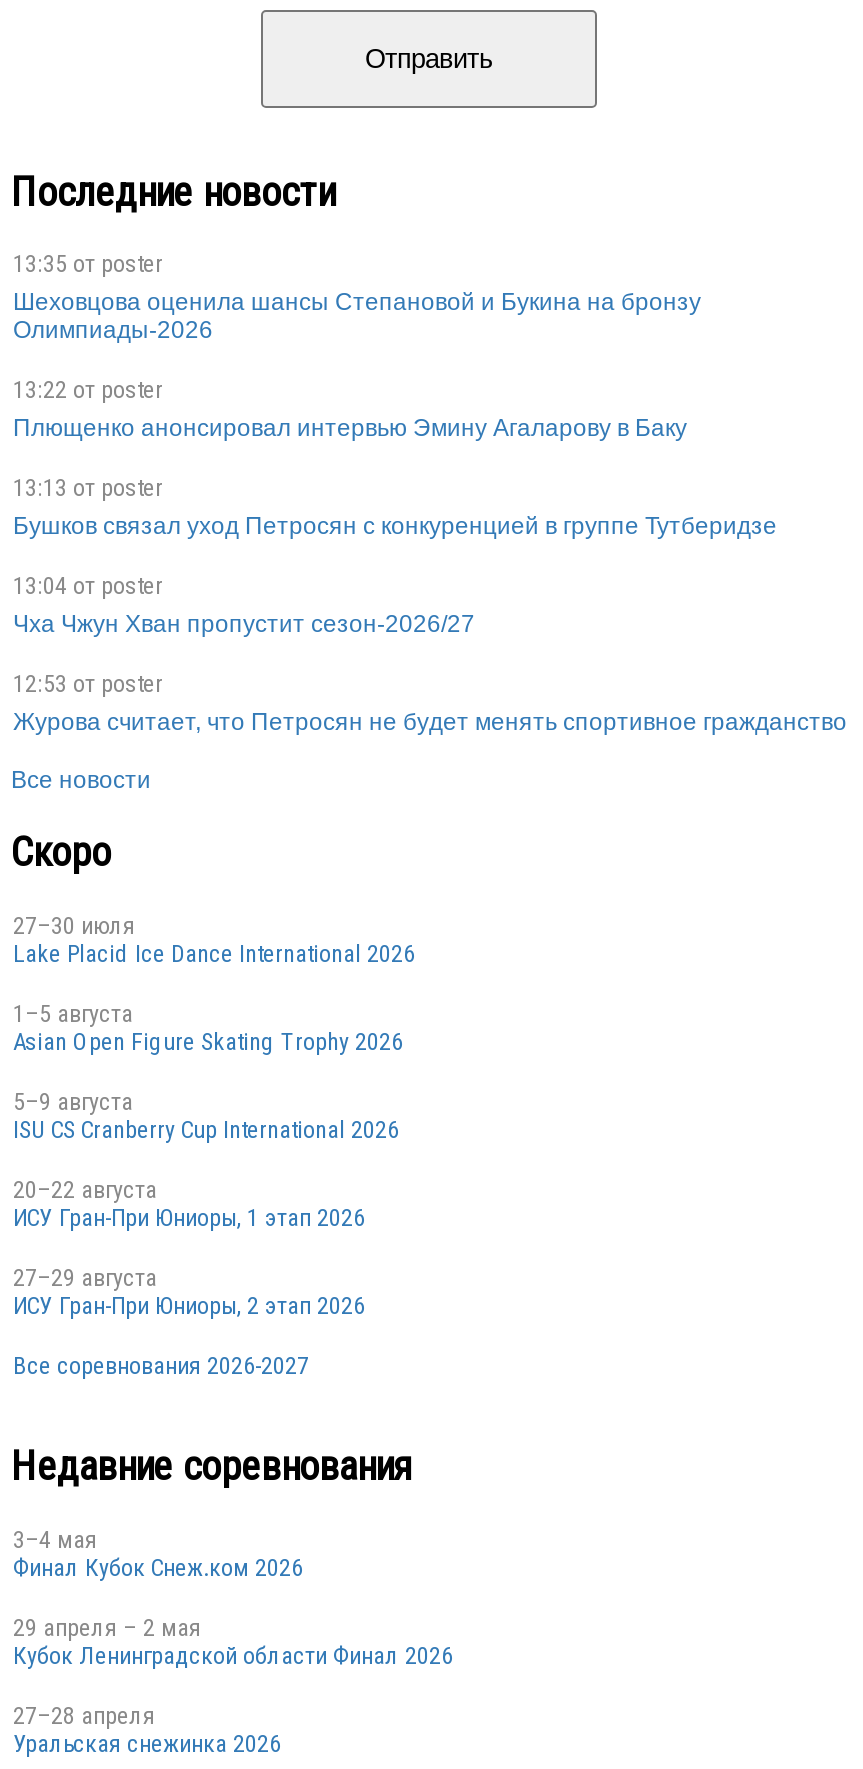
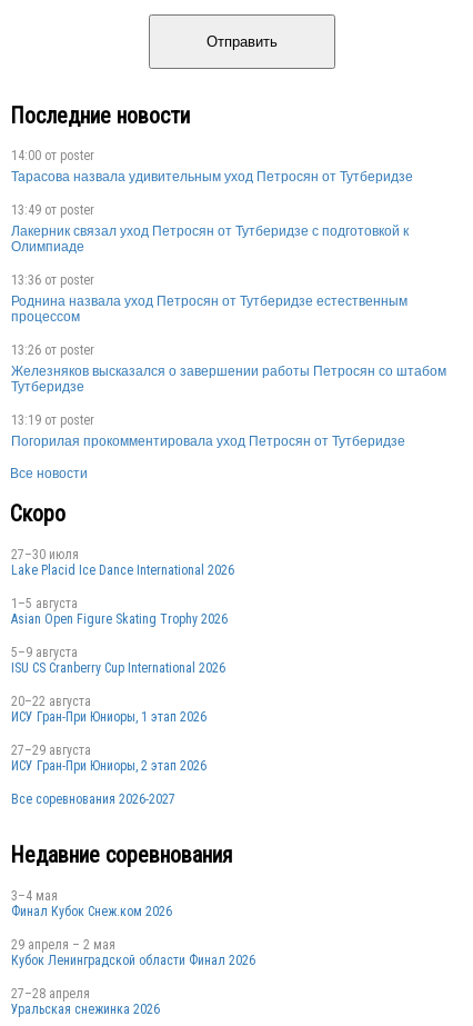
- 13:35 от poster
- Шеховцова оценила шансы Степановой и Букина на бронзу
- Олимпиады-2026
+ 14:00 от poster
+ Тарасова назвала удивительным уход Петросян от Тутберидзе

- 13:22 от poster
- Плющенко анонсировал интервью Эмину Агаларову в Баку
+ 13:49 от poster
+ Лакерник связал уход Петросян от Тутберидзе с подготовкой к
+ Олимпиаде

- 13:13 от poster
- Бушков связал уход Петросян с конкуренцией в группе Тутберидзе
+ 13:36 от poster
+ Роднина назвала уход Петросян от Тутберидзе естественным
+ процессом

- 13:04 от poster
- Чха Чжун Хван пропустит сезон-2026/27
+ 13:26 от poster
+ Железняков высказался о завершении работы Петросян со штабом
+ Тутберидзе

- 12:53 от poster
- Журова считает, что Петросян не будет менять спортивное гражданство
+ 13:19 от poster
+ Погорилая прокомментировала уход Петросян от Тутберидзе
